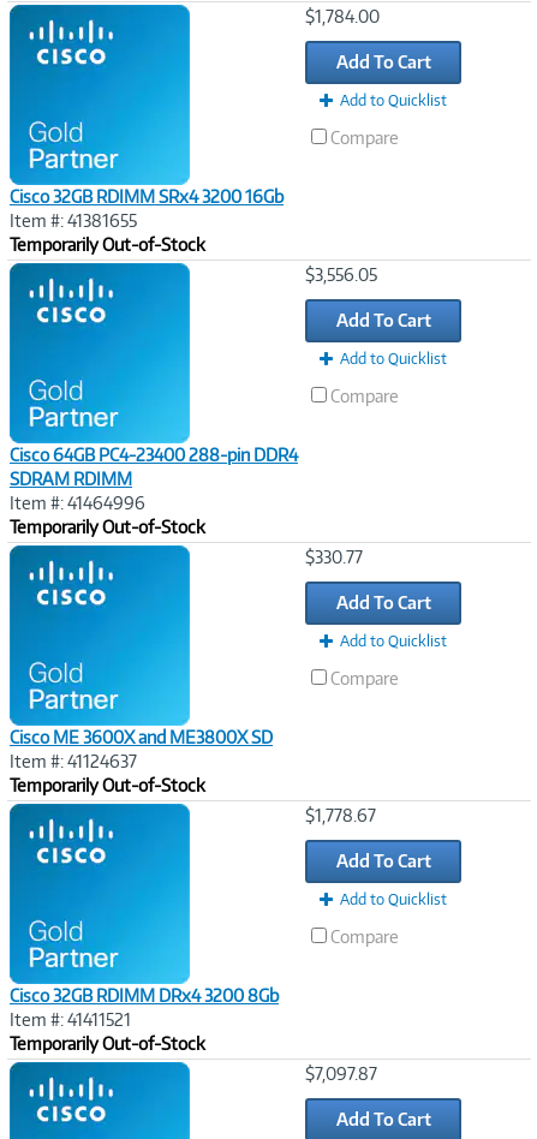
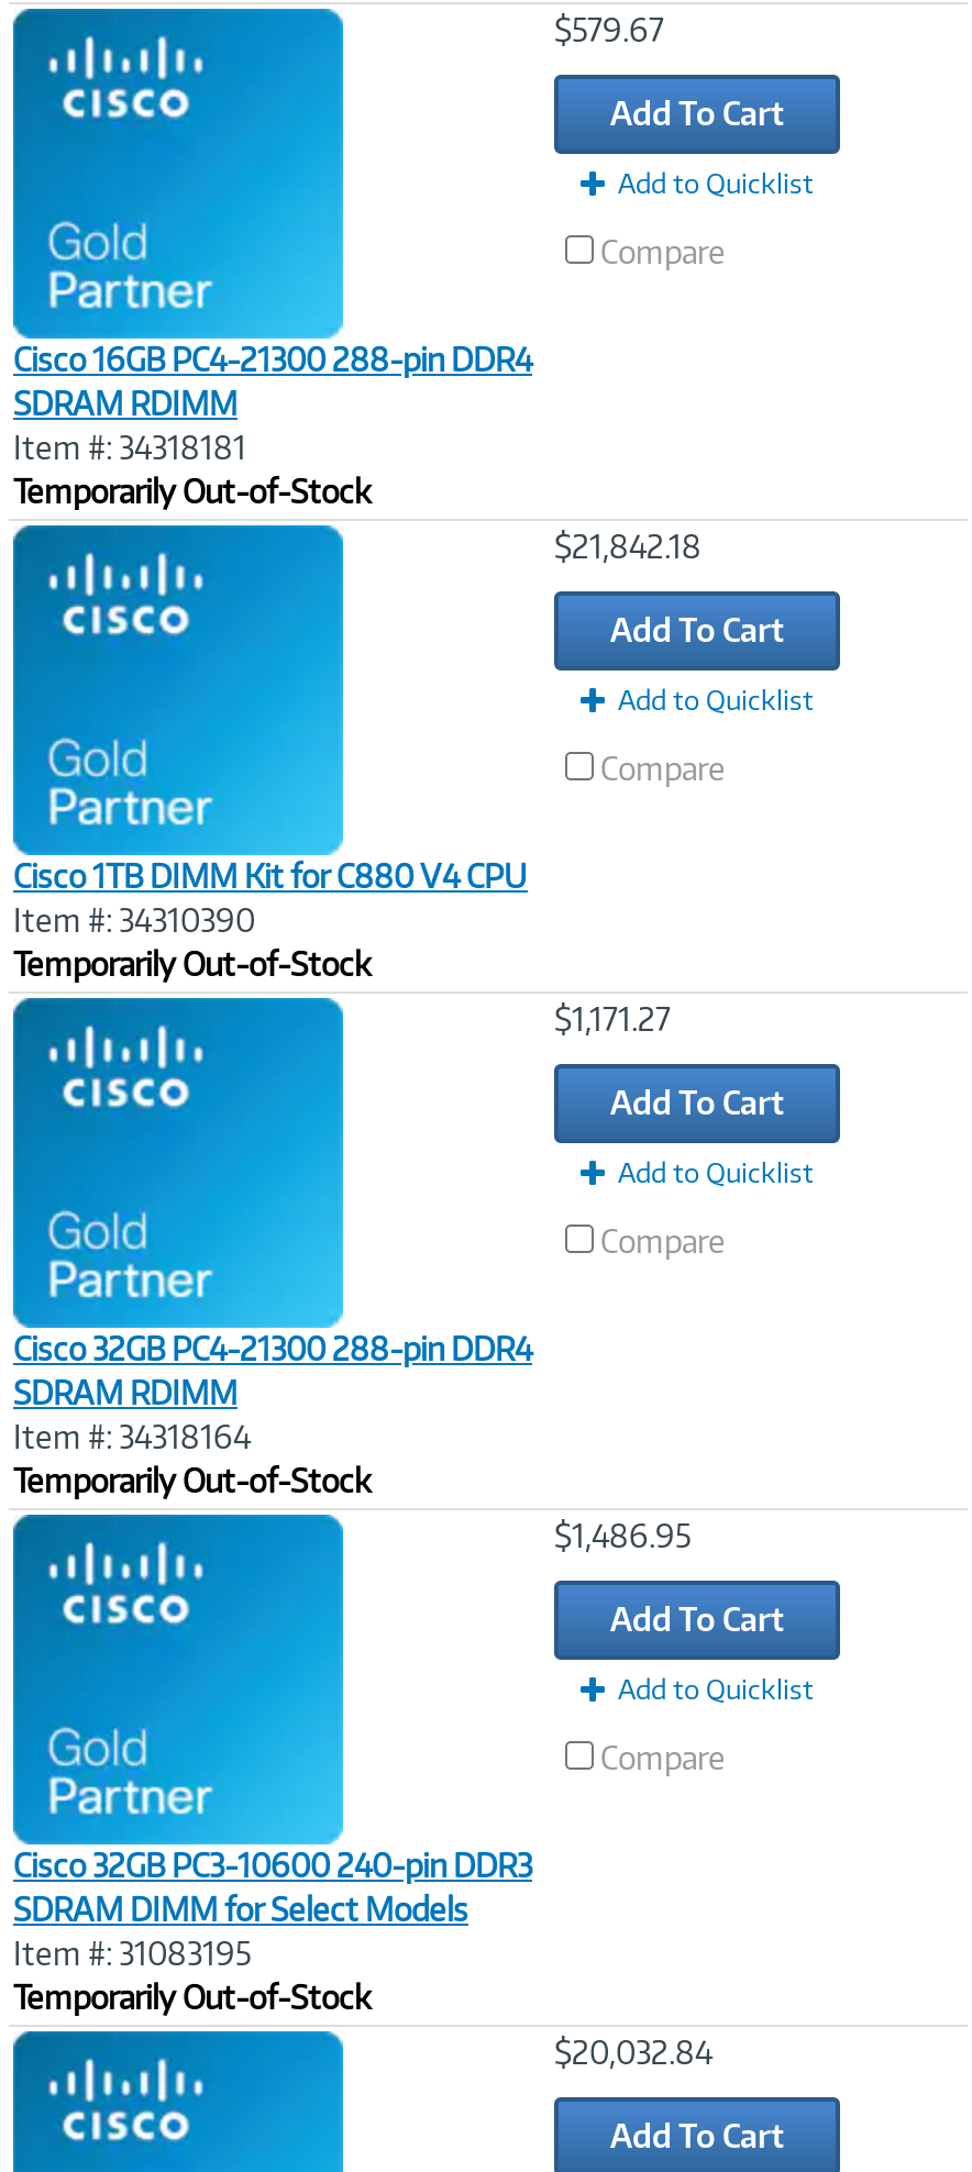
- $1,784.00
+ $579.67

- Cisco 32GB RDIMM SRx4 3200 16Gb
- Item #: 41381655
+ Cisco 16GB PC4-21300 288-pin DDR4
+ SDRAM RDIMM
+ Item #: 34318181

- $3,556.05
+ $21,842.18

- Cisco 64GB PC4-23400 288-pin DDR4
- SDRAM RDIMM
- Item #: 41464996
+ Cisco 1TB DIMM Kit for C880 V4 CPU
+ Item #: 34310390

- $330.77
+ $1,171.27

- Cisco ME 3600X and ME3800X SD
- Item #: 41124637
+ Cisco 32GB PC4-21300 288-pin DDR4
+ SDRAM RDIMM
+ Item #: 34318164

- $1,778.67
+ $1,486.95

- Cisco 32GB RDIMM DRx4 3200 8Gb
- Item #: 41411521
+ Cisco 32GB PC3-10600 240-pin DDR3
+ SDRAM DIMM for Select Models
+ Item #: 31083195

- $7,097.87
+ $20,032.84
